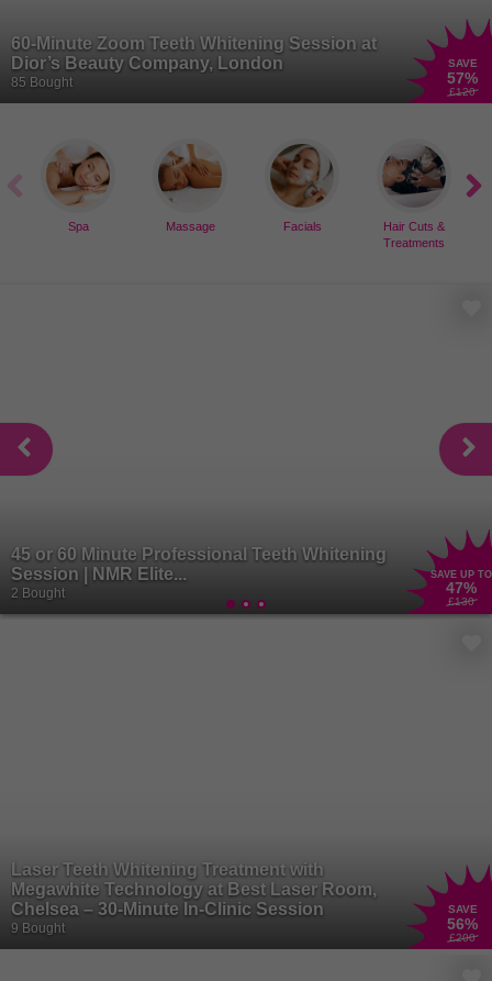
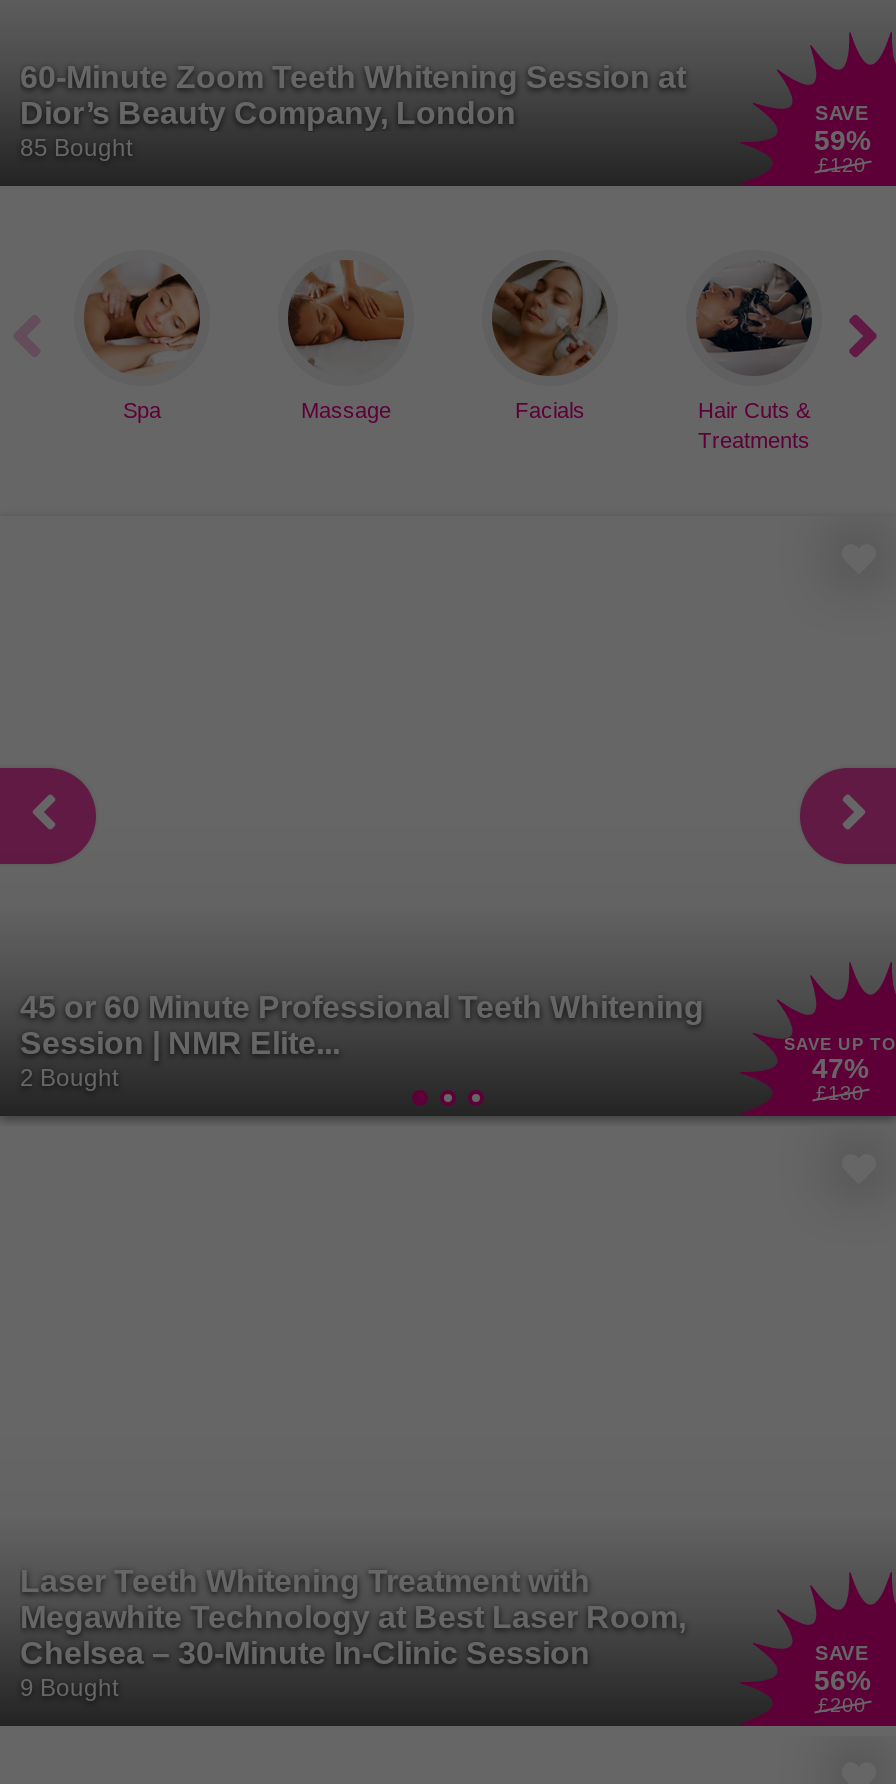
- 57%
+ 59%
